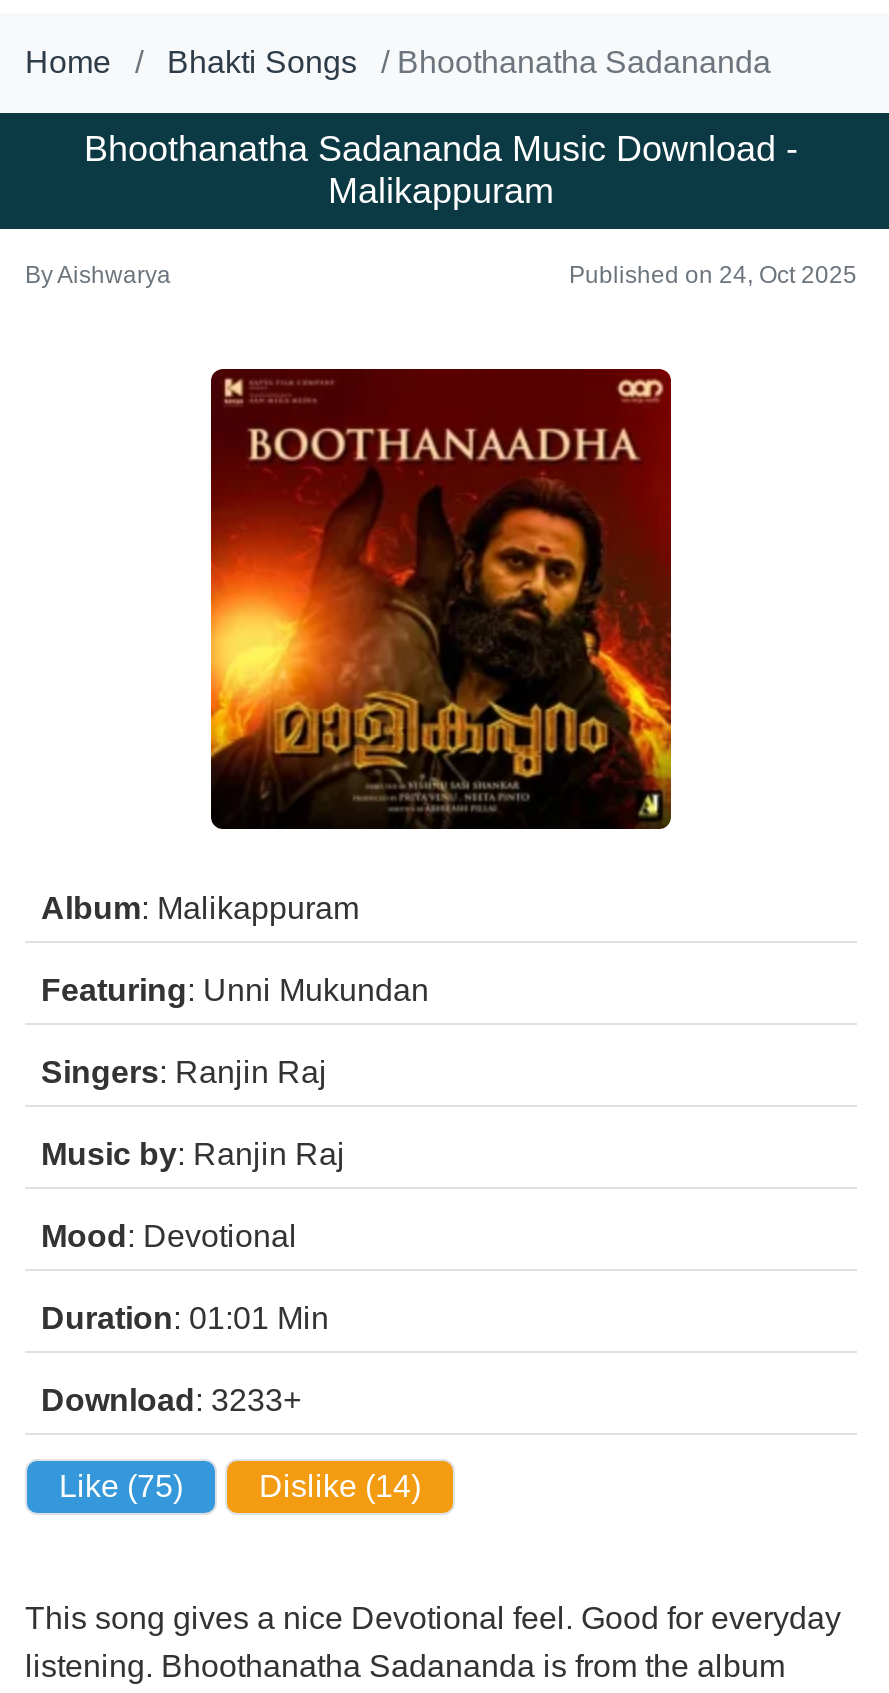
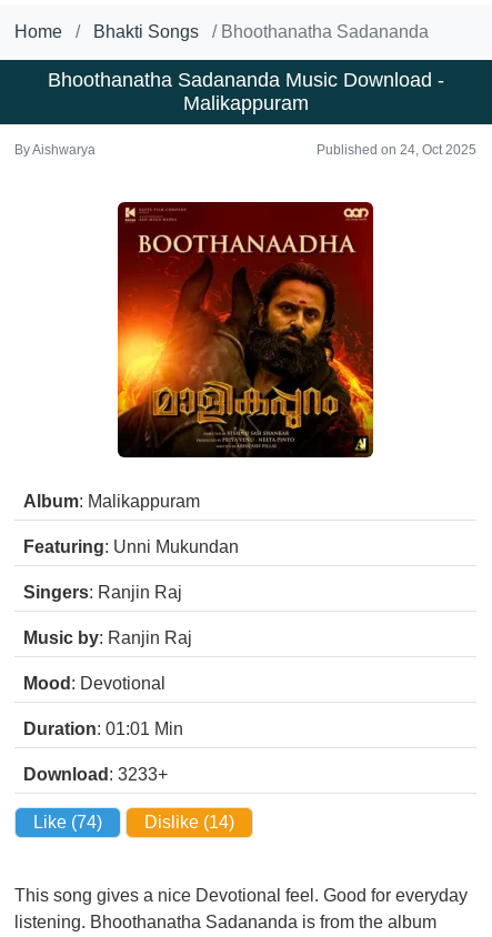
- Like (75)
+ Like (74)
